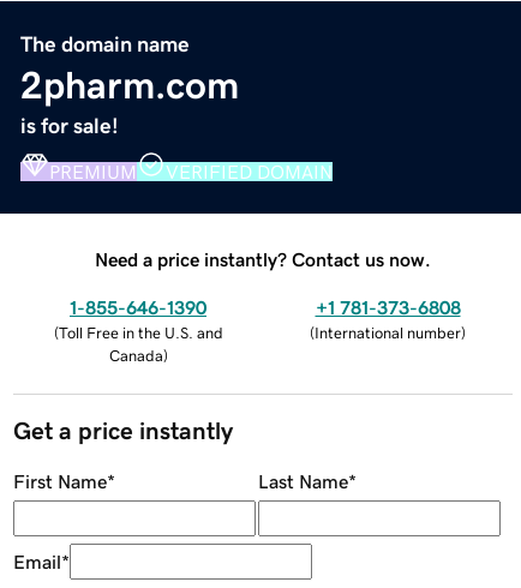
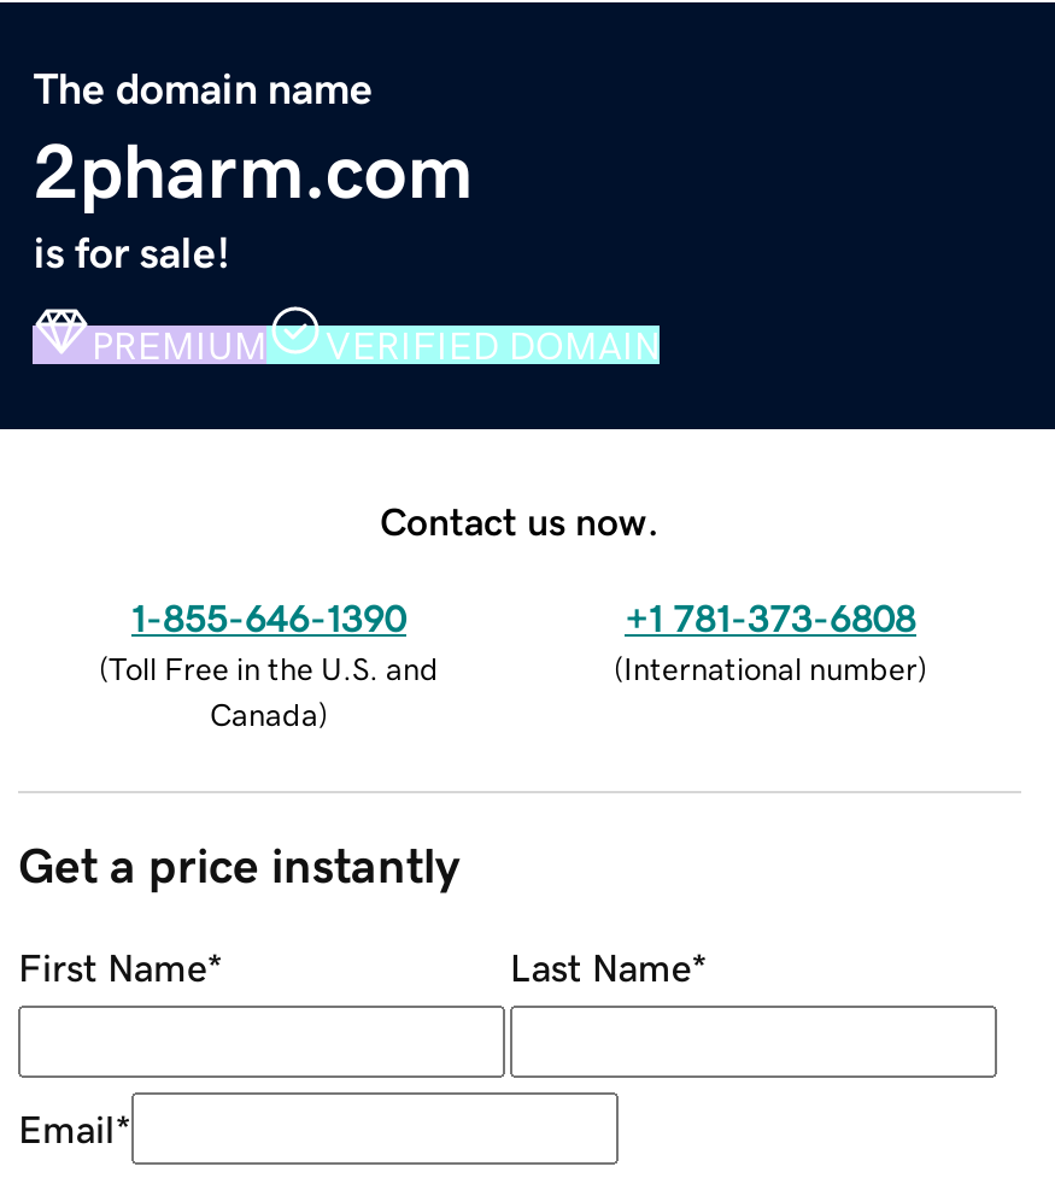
- Need a price instantly? Contact us now.
+ Contact us now.
